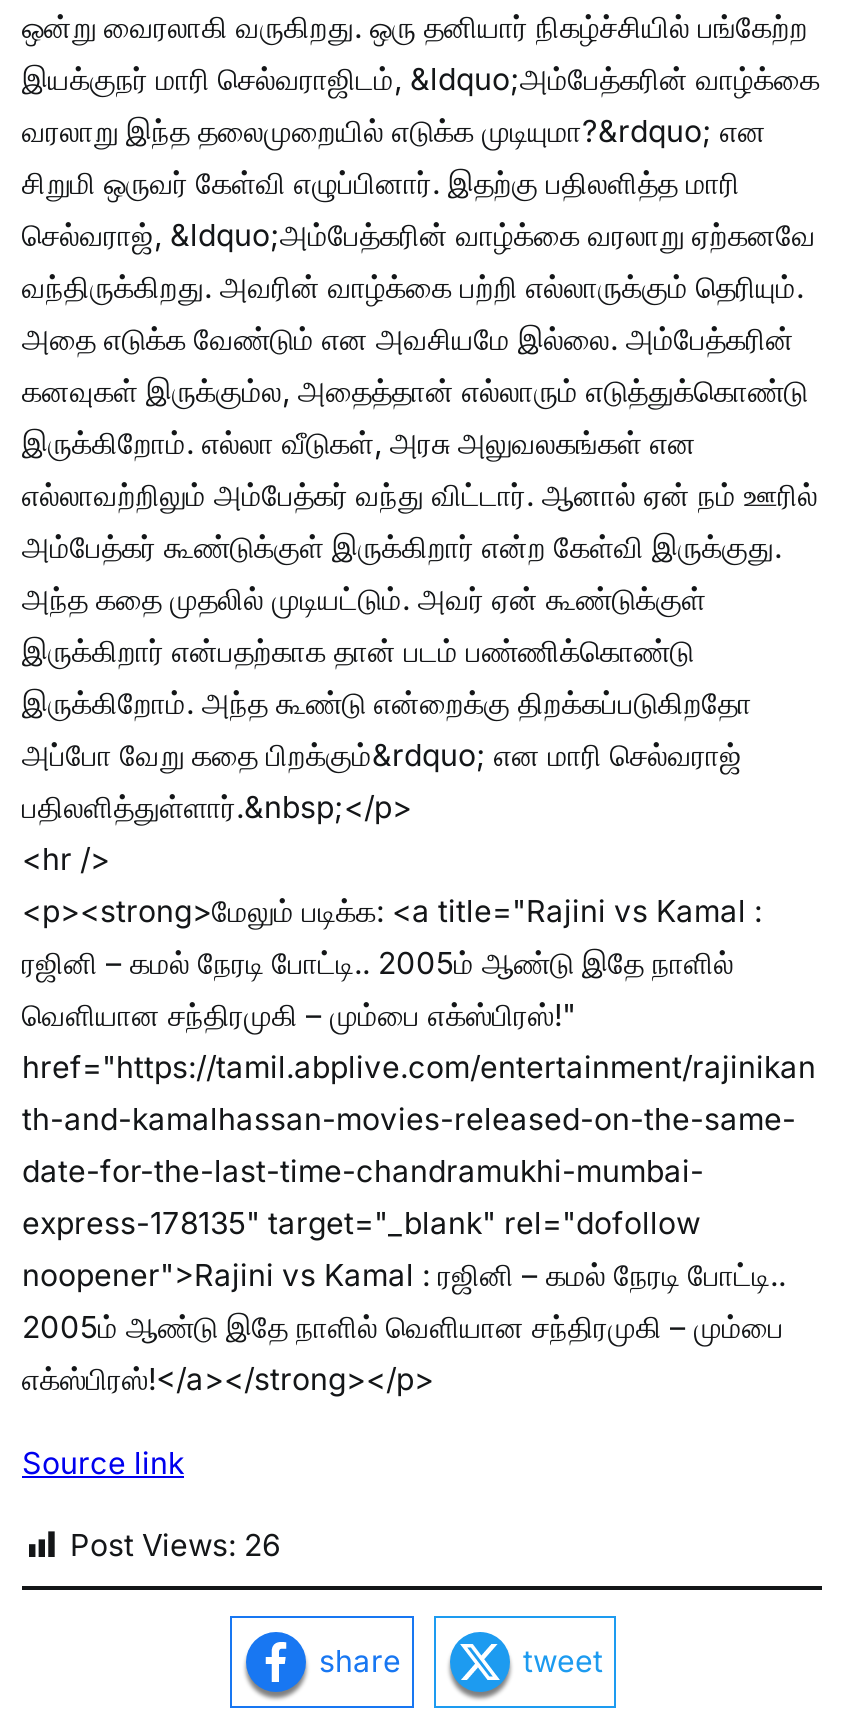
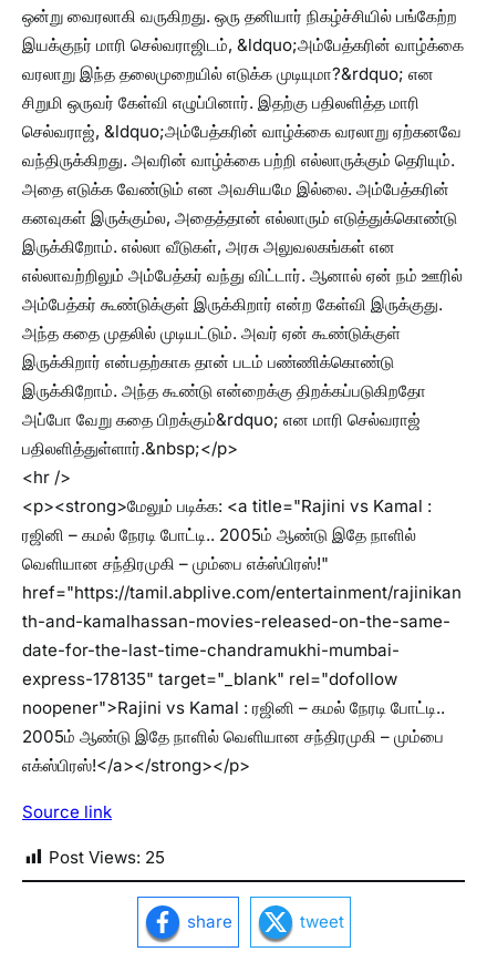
- Post Views: 26
+ Post Views: 25
